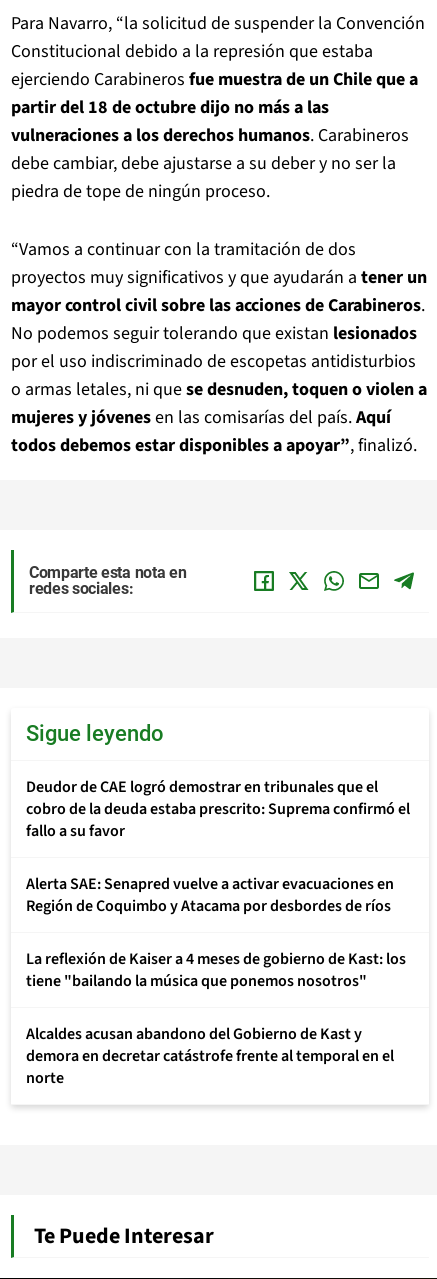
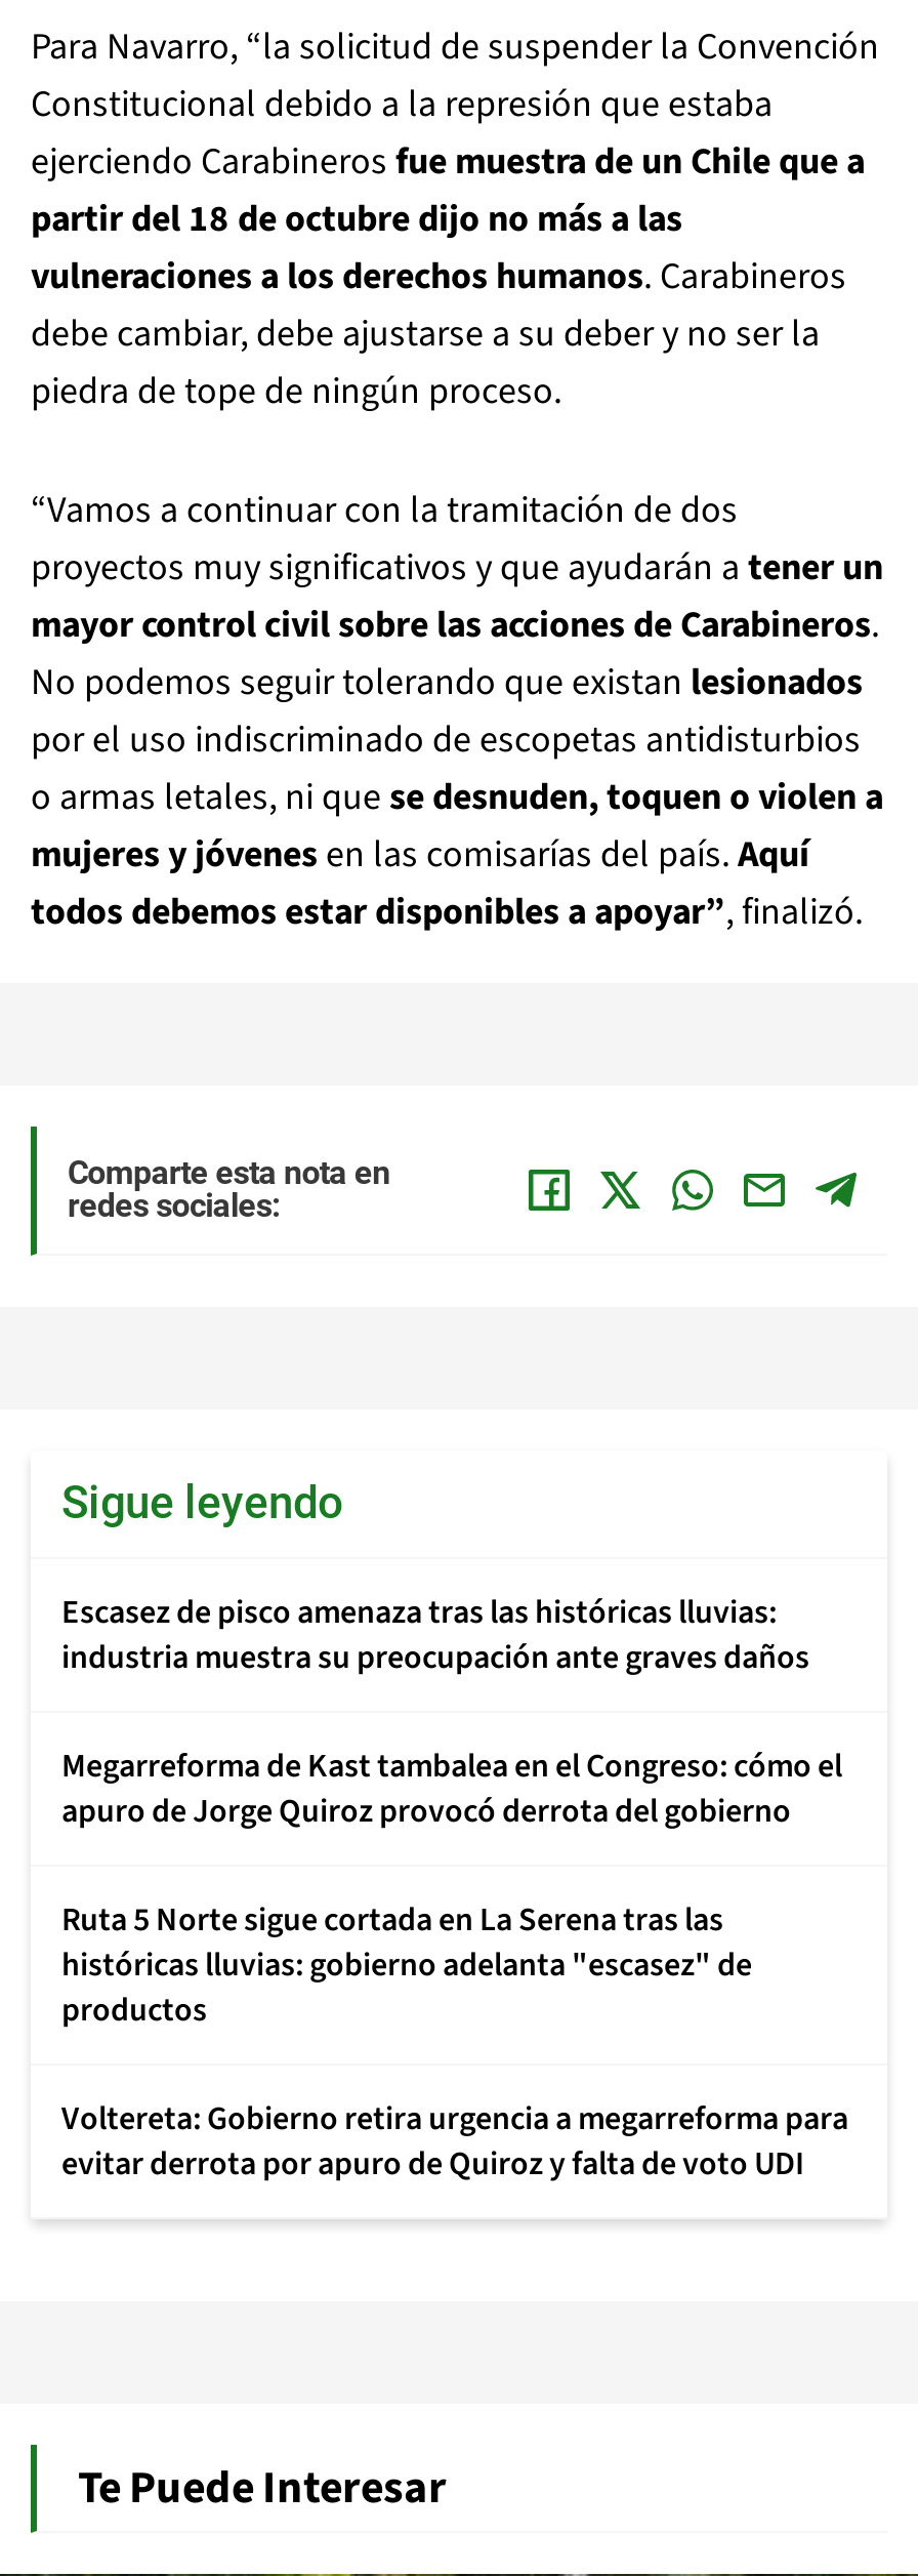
- Deudor de CAE logró demostrar en tribunales que el
- cobro de la deuda estaba prescrito: Suprema confirmó el
- fallo a su favor
+ Escasez de pisco amenaza tras las históricas lluvias:
+ industria muestra su preocupación ante graves daños

- Alerta SAE: Senapred vuelve a activar evacuaciones en
- Región de Coquimbo y Atacama por desbordes de ríos
+ Megarreforma de Kast tambalea en el Congreso: cómo el
+ apuro de Jorge Quiroz provocó derrota del gobierno

- La reflexión de Kaiser a 4 meses de gobierno de Kast: los
- tiene "bailando la música que ponemos nosotros"
+ Ruta 5 Norte sigue cortada en La Serena tras las
+ históricas lluvias: gobierno adelanta "escasez" de
+ productos

- Alcaldes acusan abandono del Gobierno de Kast y
- demora en decretar catástrofe frente al temporal en el
- norte
+ Voltereta: Gobierno retira urgencia a megarreforma para
+ evitar derrota por apuro de Quiroz y falta de voto UDI
